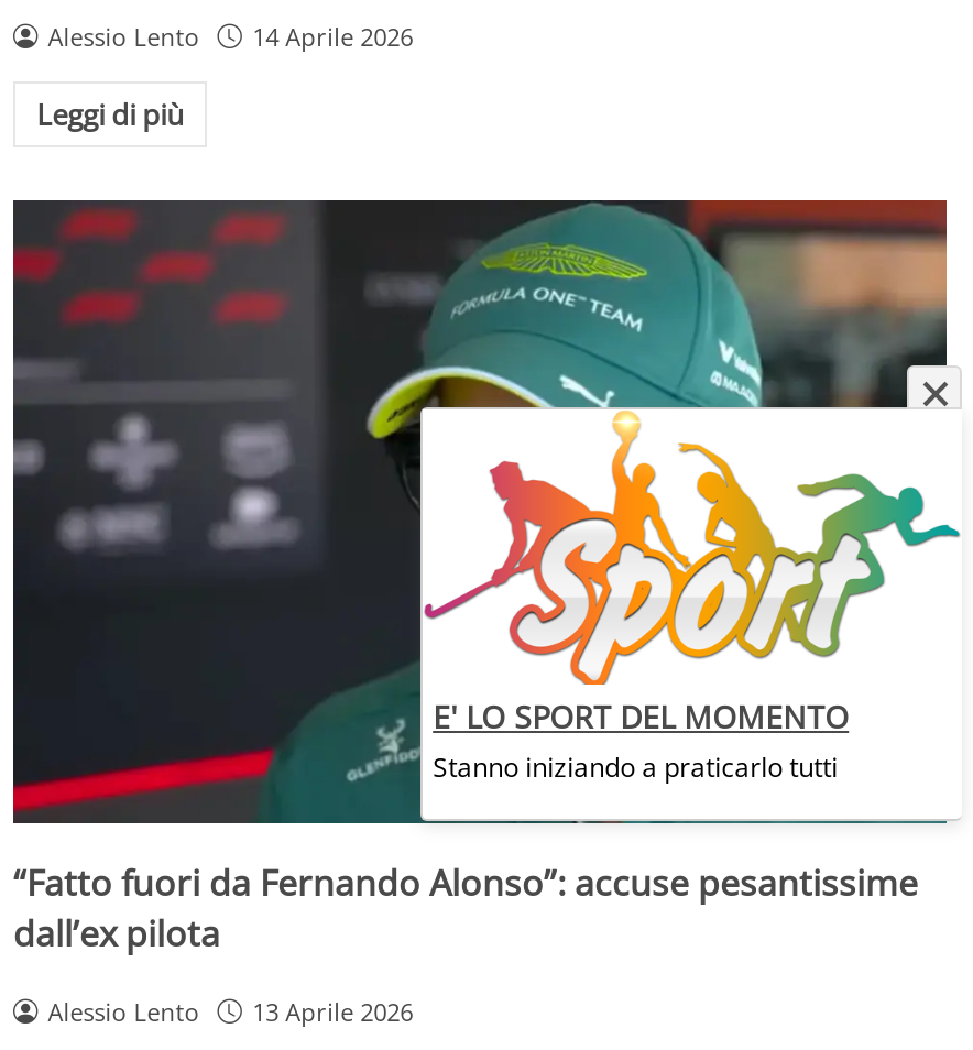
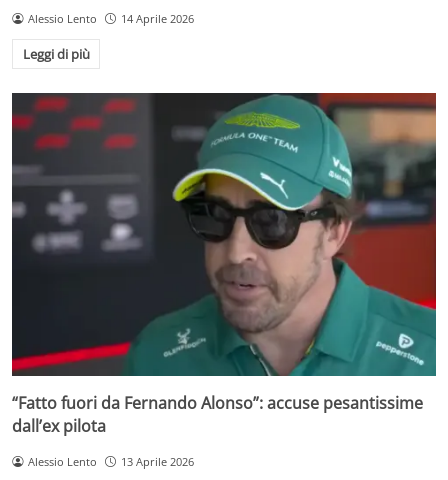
- [image]
+ [image]

- E' LO SPORT DEL MOMENTO
- Stanno iniziando a praticarlo tutti
